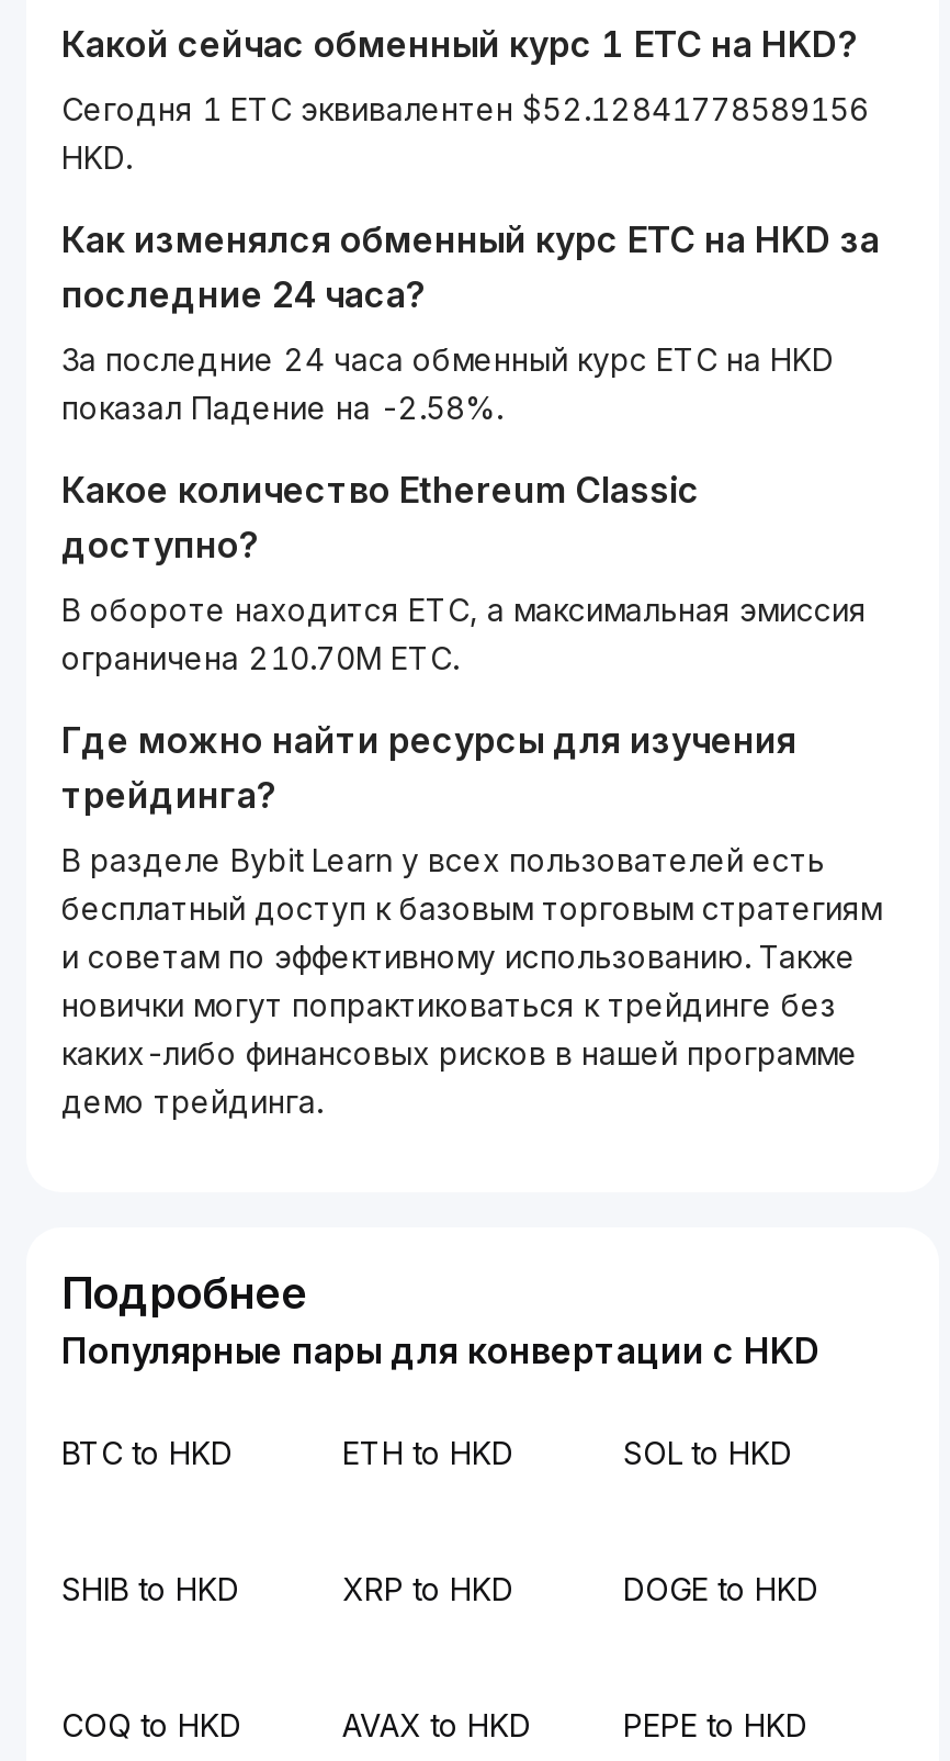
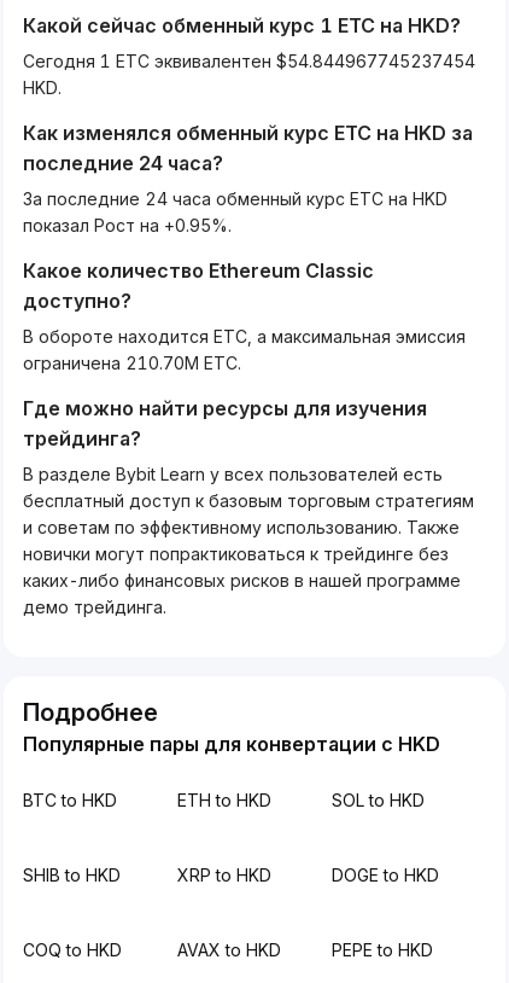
- Сегодня 1 ETC эквивалентен $52.12841778589156
+ Сегодня 1 ETC эквивалентен $54.844967745237454

- показал Падение на -2.58%.
+ показал Рост на +0.95%.
